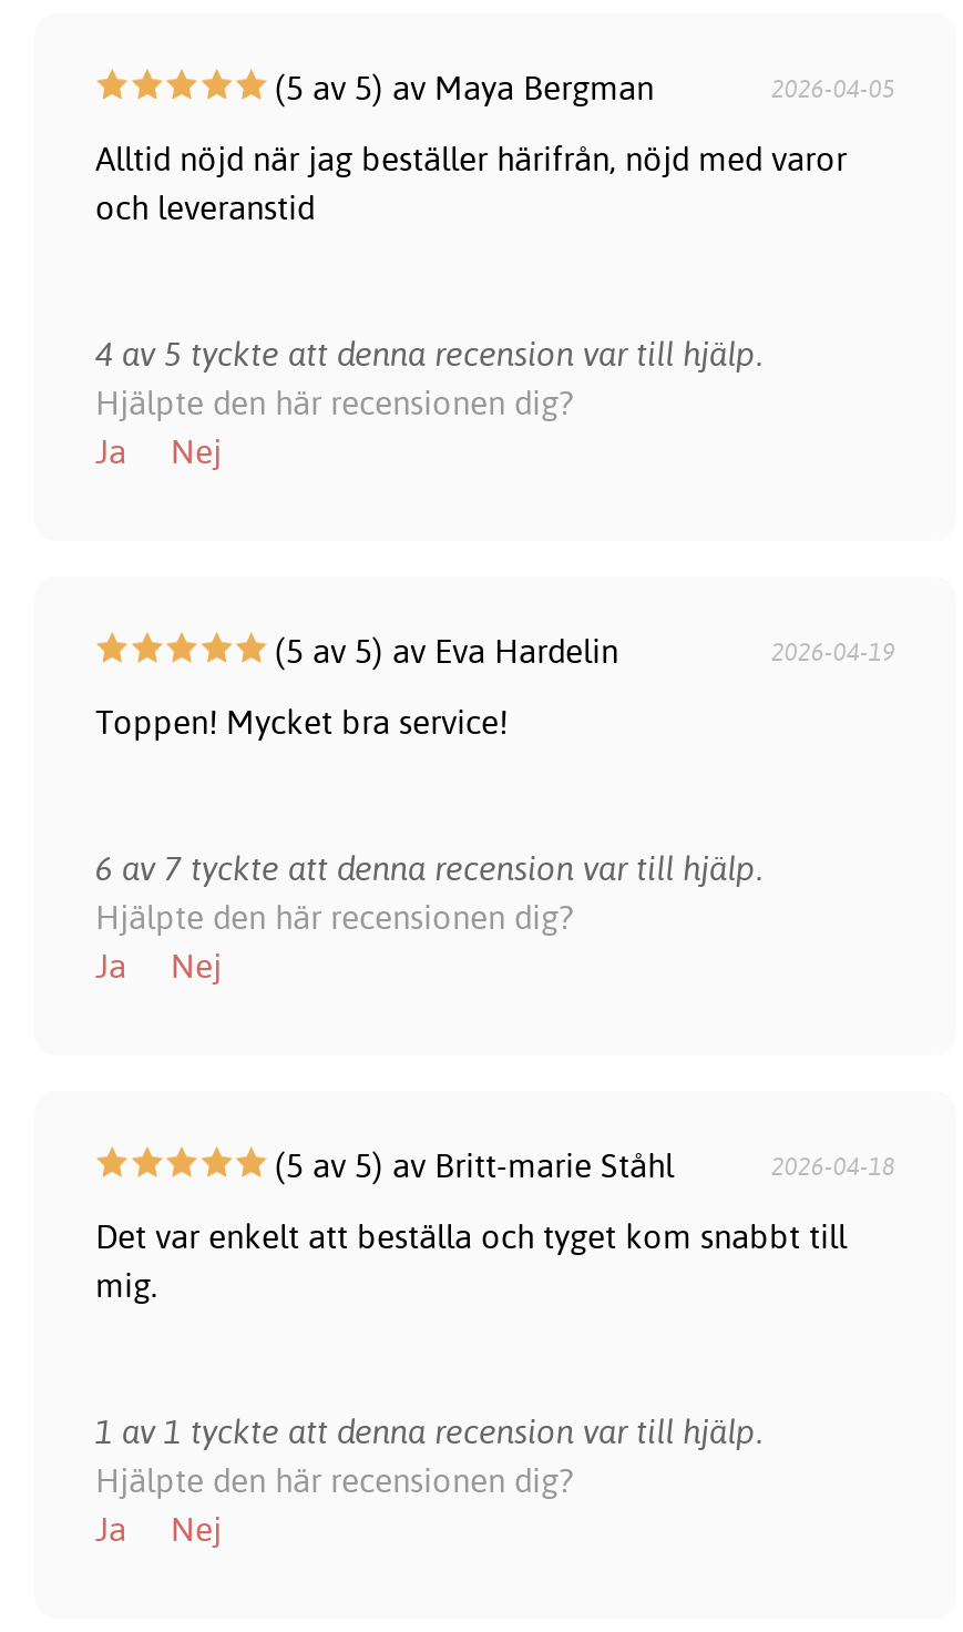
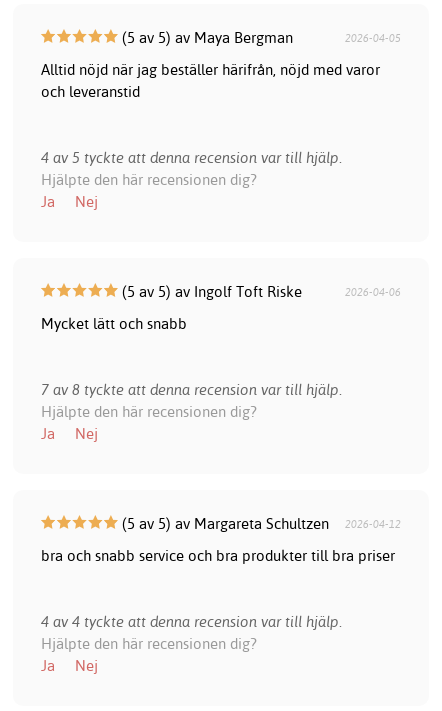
- (5 av 5) av Eva Hardelin
- 2026-04-19
+ (5 av 5) av Ingolf Toft Riske
+ 2026-04-06

- Toppen! Mycket bra service!
+ Mycket lätt och snabb

- 6 av 7 tyckte att denna recension var till hjälp.
+ 7 av 8 tyckte att denna recension var till hjälp.

- (5 av 5) av Britt-marie Ståhl
- 2026-04-18
+ (5 av 5) av Margareta Schultzen
+ 2026-04-12

- Det var enkelt att beställa och tyget kom snabbt till
- mig.
+ bra och snabb service och bra produkter till bra priser

- 1 av 1 tyckte att denna recension var till hjälp.
+ 4 av 4 tyckte att denna recension var till hjälp.
